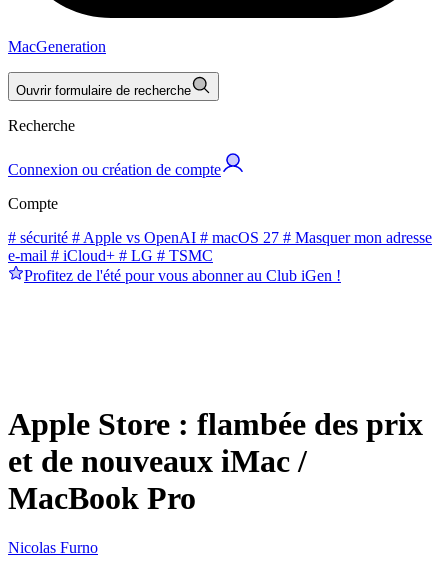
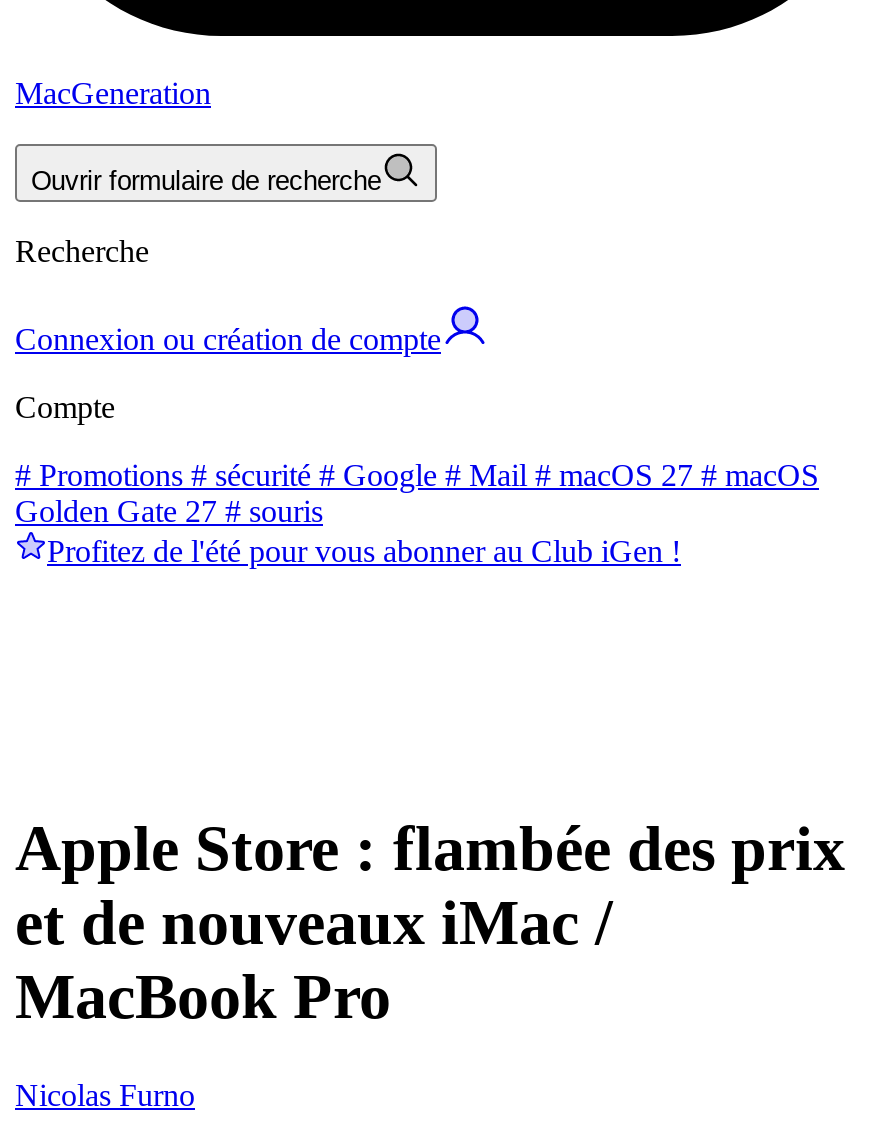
- # sécurité # Apple vs OpenAI # macOS 27 # Masquer mon adresse
- e-mail # iCloud+ # LG # TSMC
+ # Promotions # sécurité # Google # Mail # macOS 27 # macOS
+ Golden Gate 27 # souris
